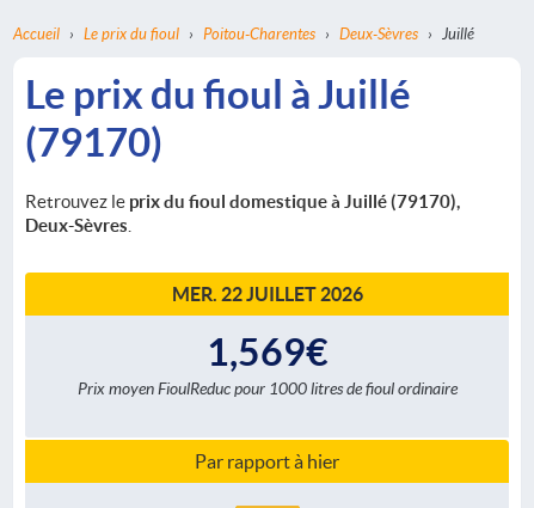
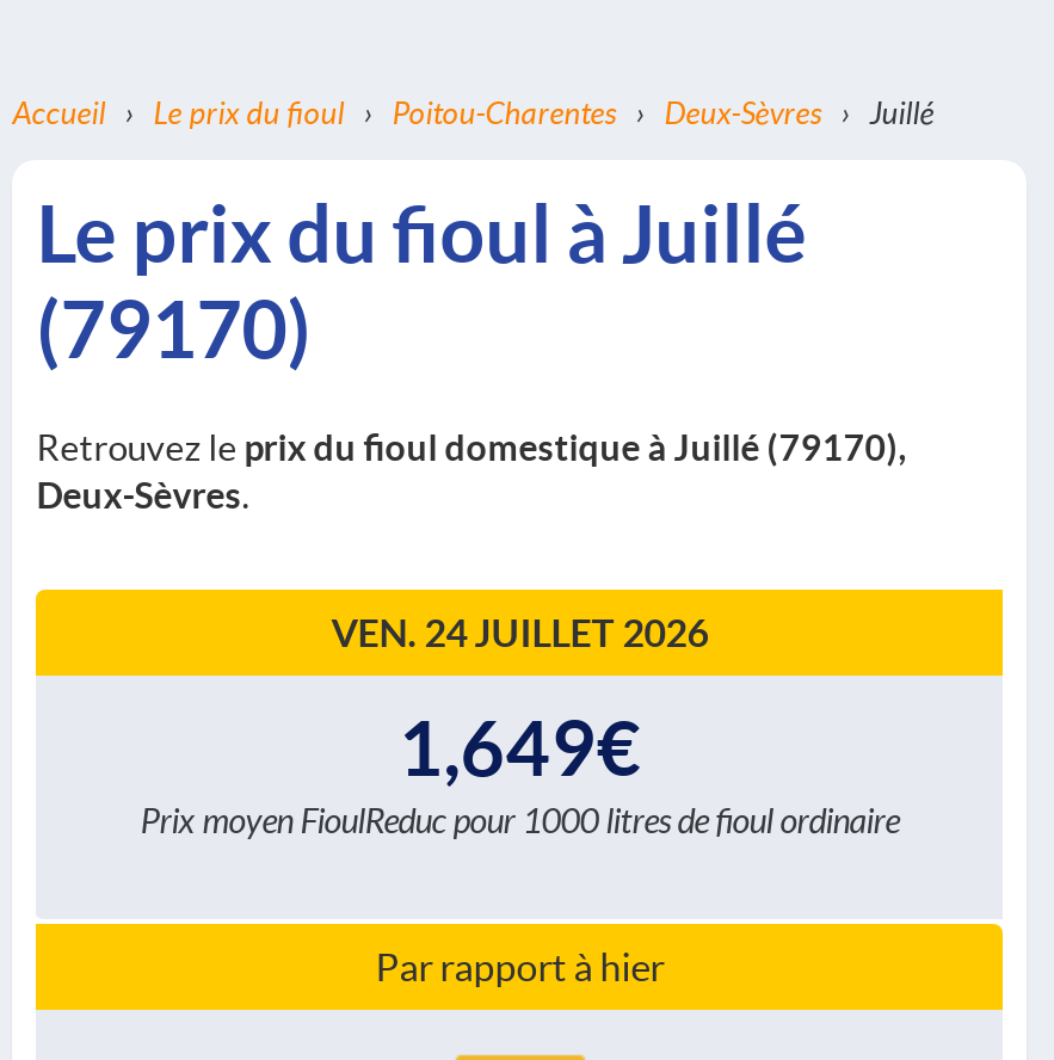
- MER. 22 JUILLET 2026
+ VEN. 24 JUILLET 2026

- 1,569€
+ 1,649€
